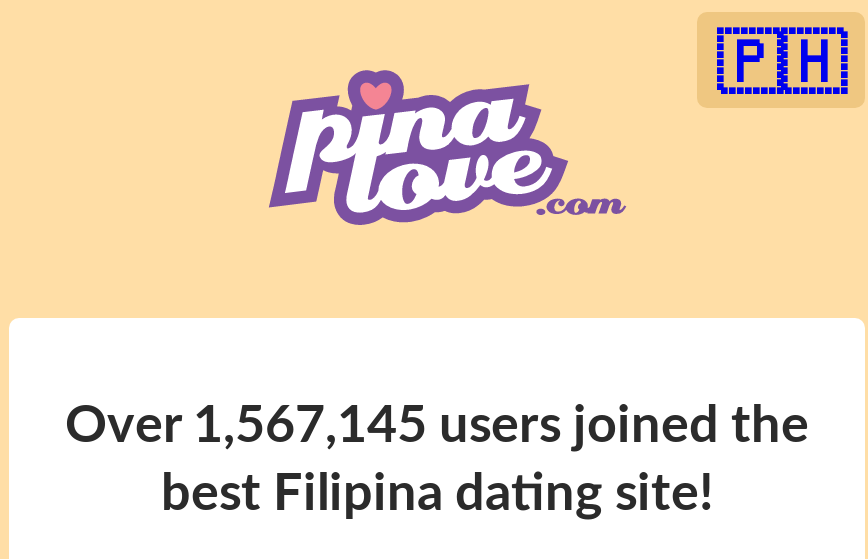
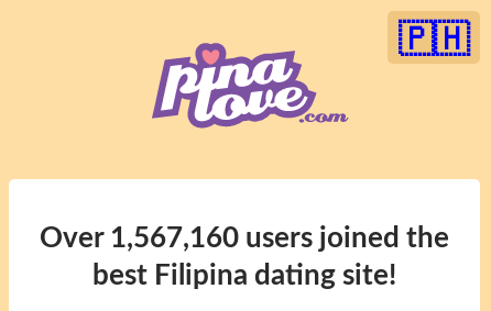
- Over 1,567,145 users joined the
+ Over 1,567,160 users joined the
